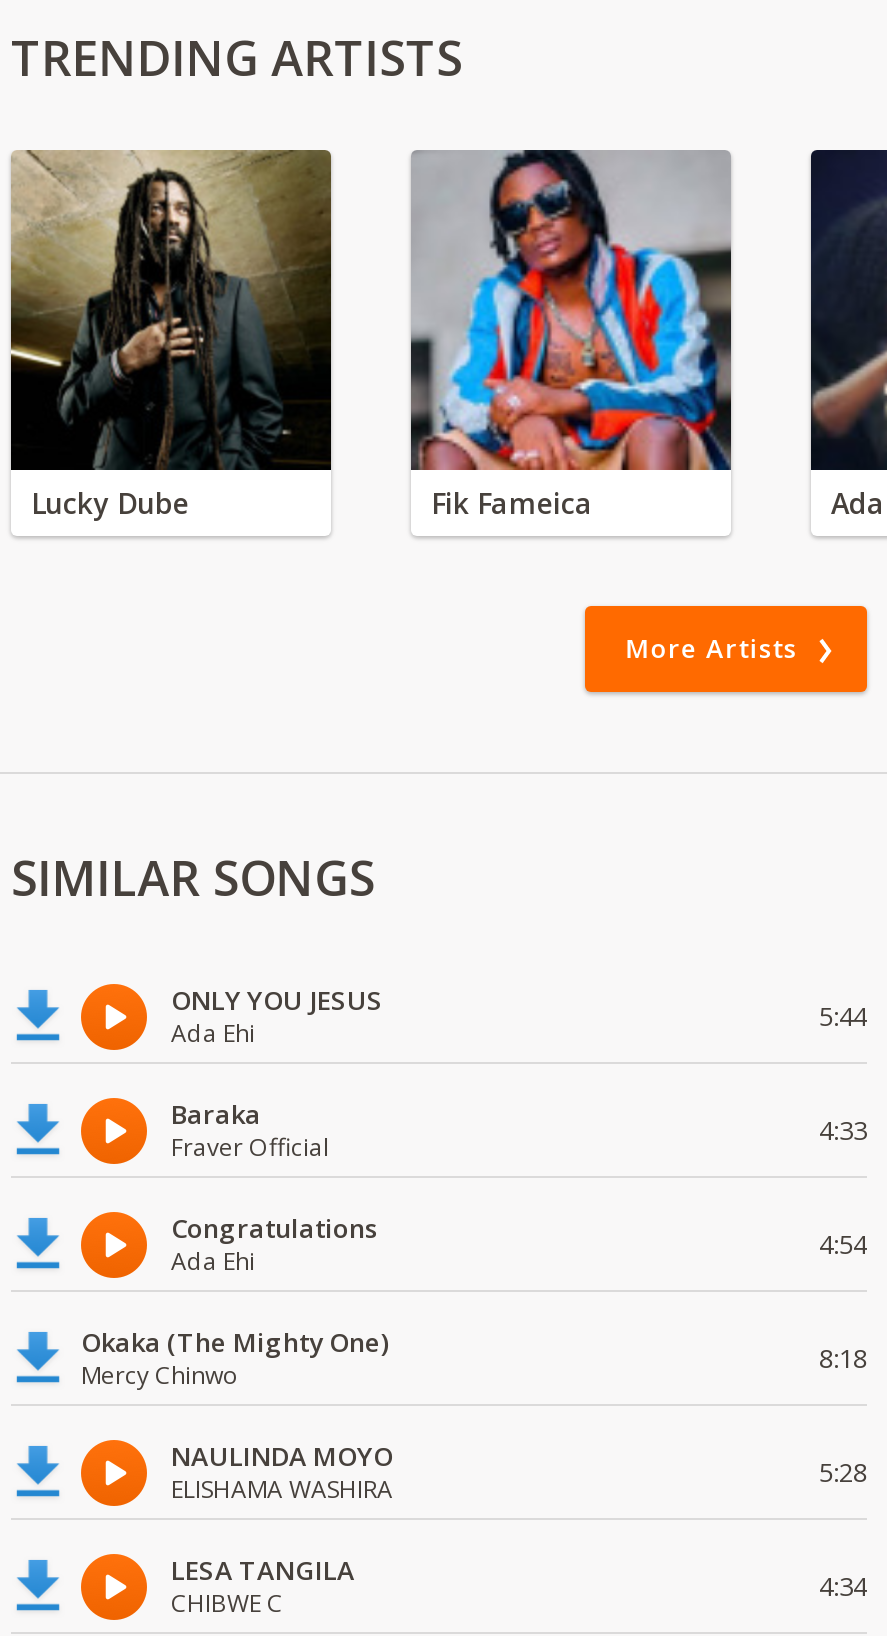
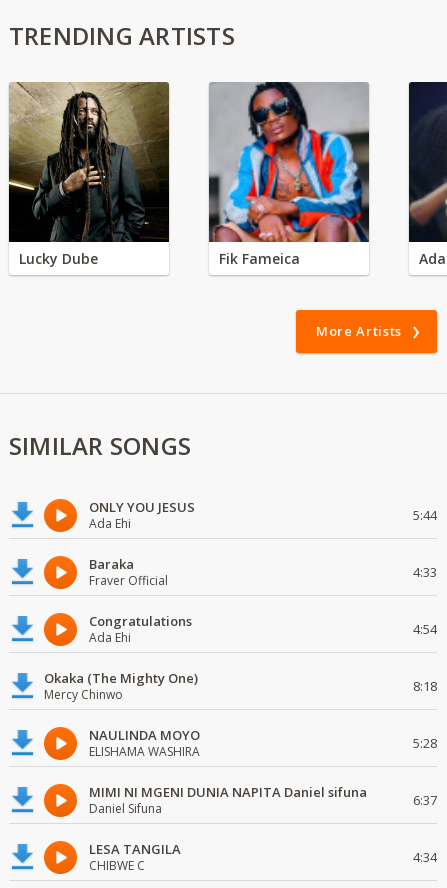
+ MIMI NI MGENI DUNIA NAPITA Daniel sifuna
+ Daniel Sifuna
+ 6:37
